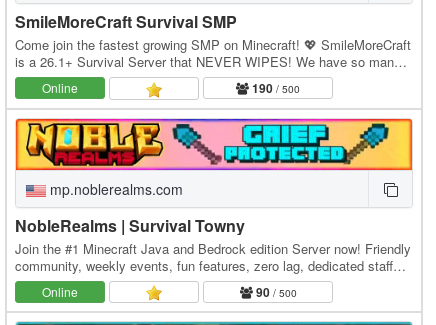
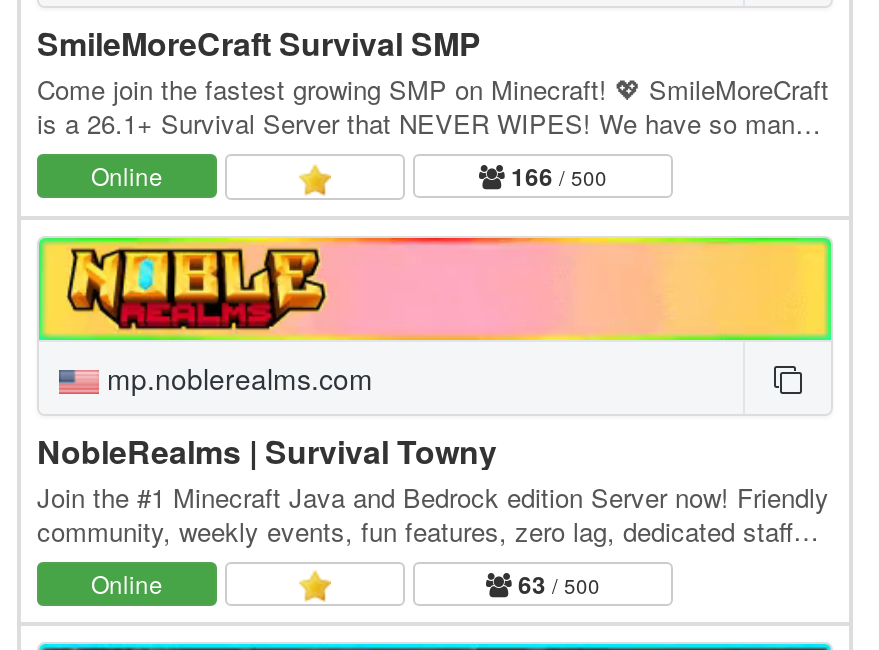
- 190 / 500
+ 166 / 500

- [image]
+ [image]

- 90 / 500
+ 63 / 500
